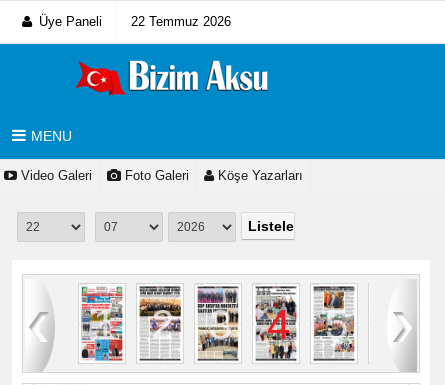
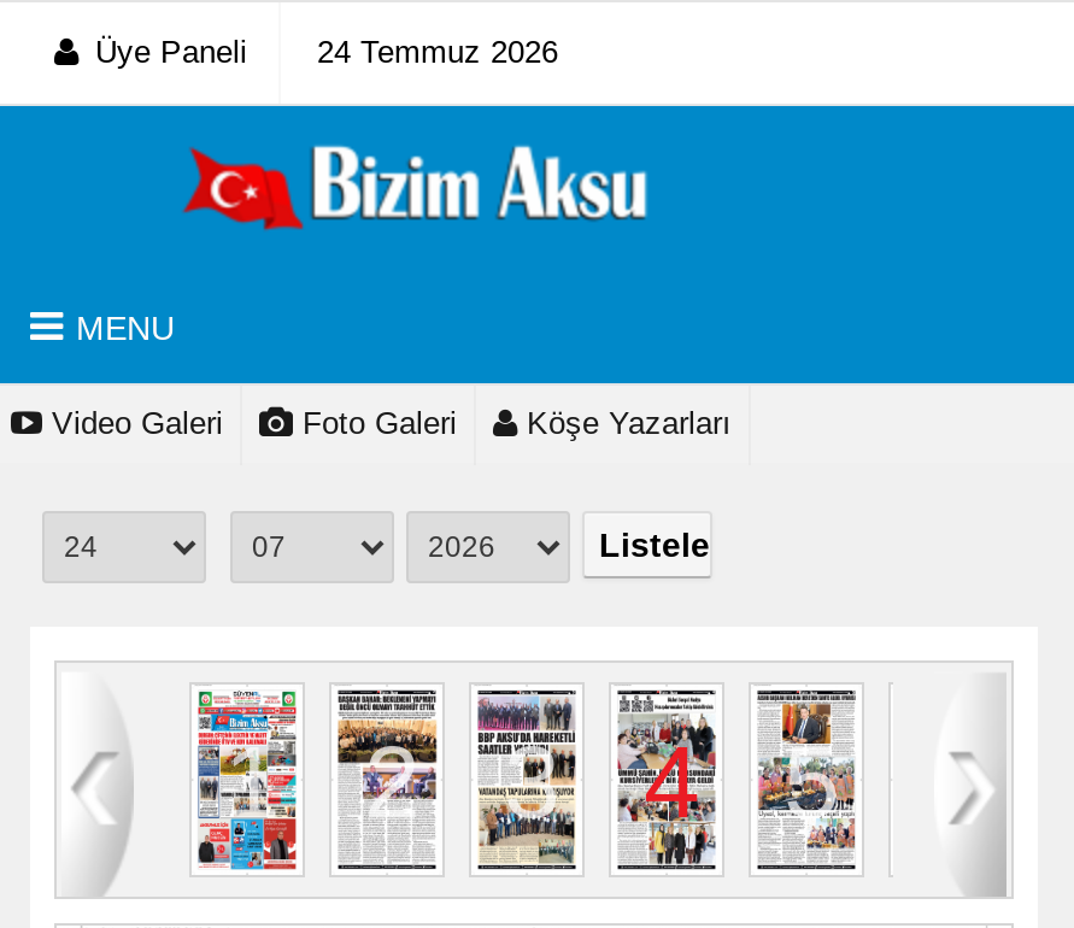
- Üye Paneli 22 Temmuz 2026
+ Üye Paneli 24 Temmuz 2026
